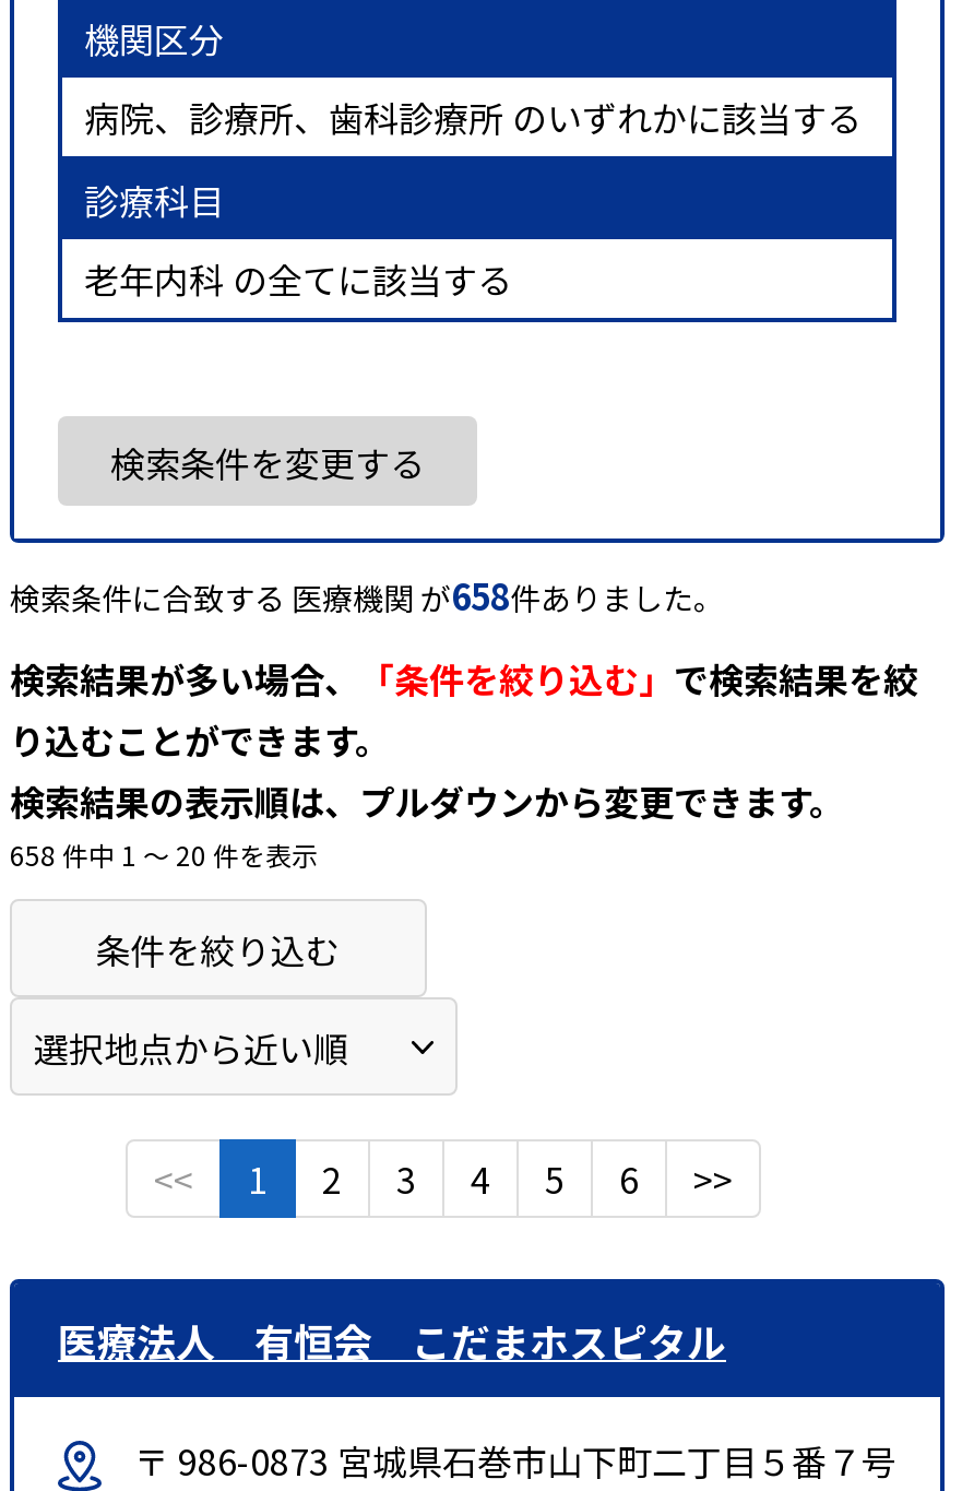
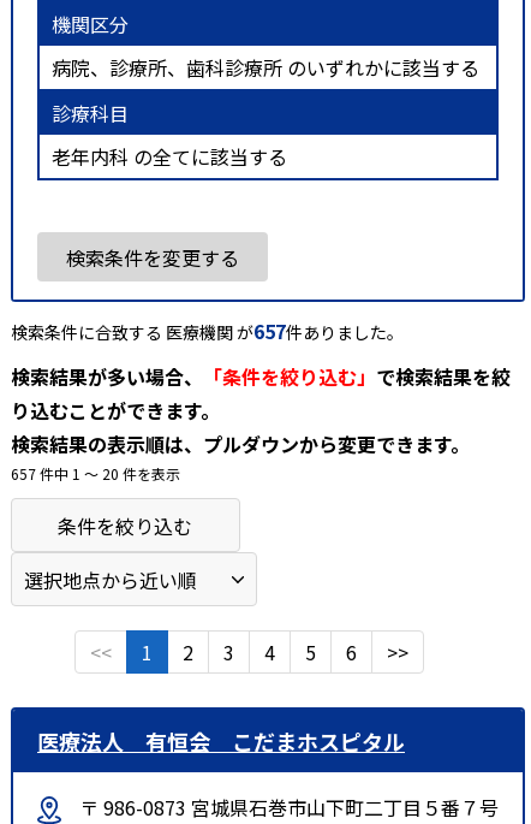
- 検索条件に合致する 医療機関 が658件ありました。
+ 検索条件に合致する 医療機関 が657件ありました。

- 658 件中 1 〜 20 件を表示
+ 657 件中 1 〜 20 件を表示
